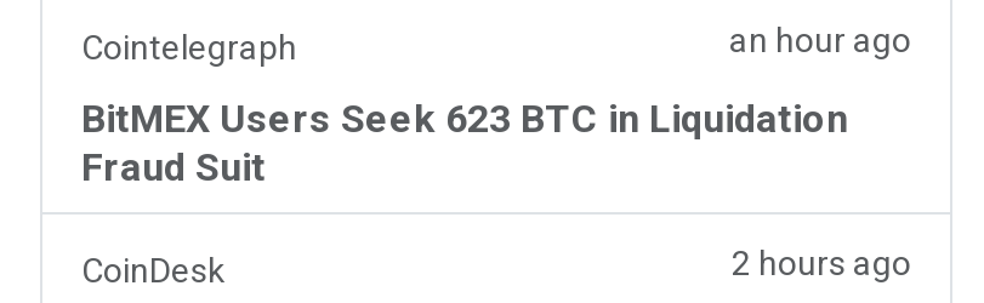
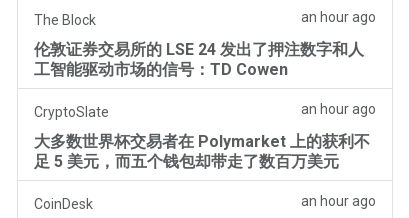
- Cointelegraph
+ The Block

- BitMEX Users Seek 623 BTC in Liquidation
- Fraud Suit
+ 伦敦证券交易所的 LSE 24 发出了押注数字和人
+ 工智能驱动市场的信号：TD Cowen
+ CryptoSlate
+ an hour ago
+ 大多数世界杯交易者在 Polymarket 上的获利不
+ 足 5 美元，而五个钱包却带走了数百万美元

- 2 hours ago
+ an hour ago
